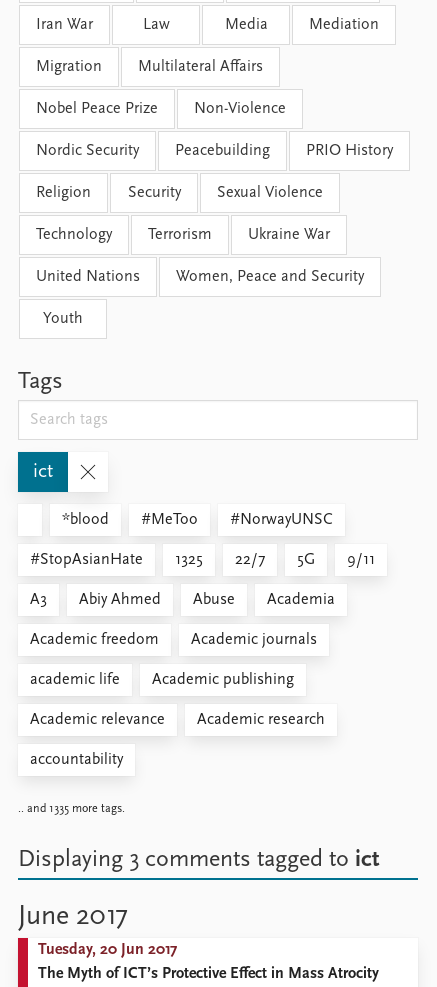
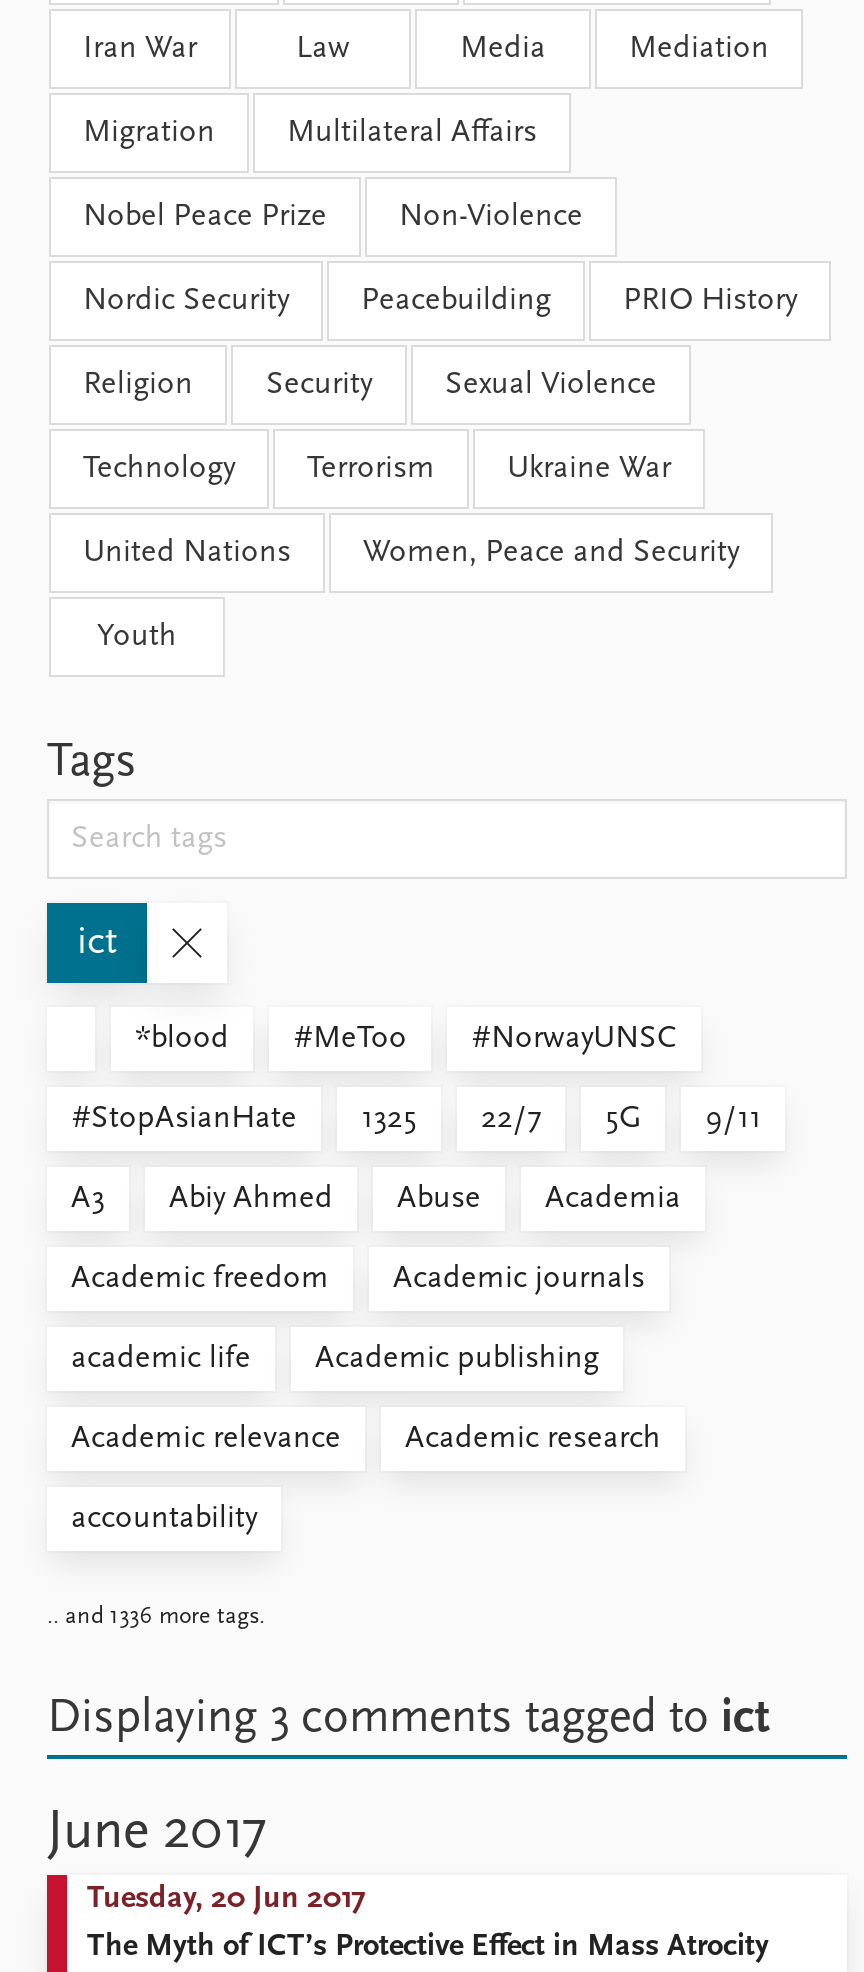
- .. and 1335 more tags.
+ .. and 1336 more tags.
